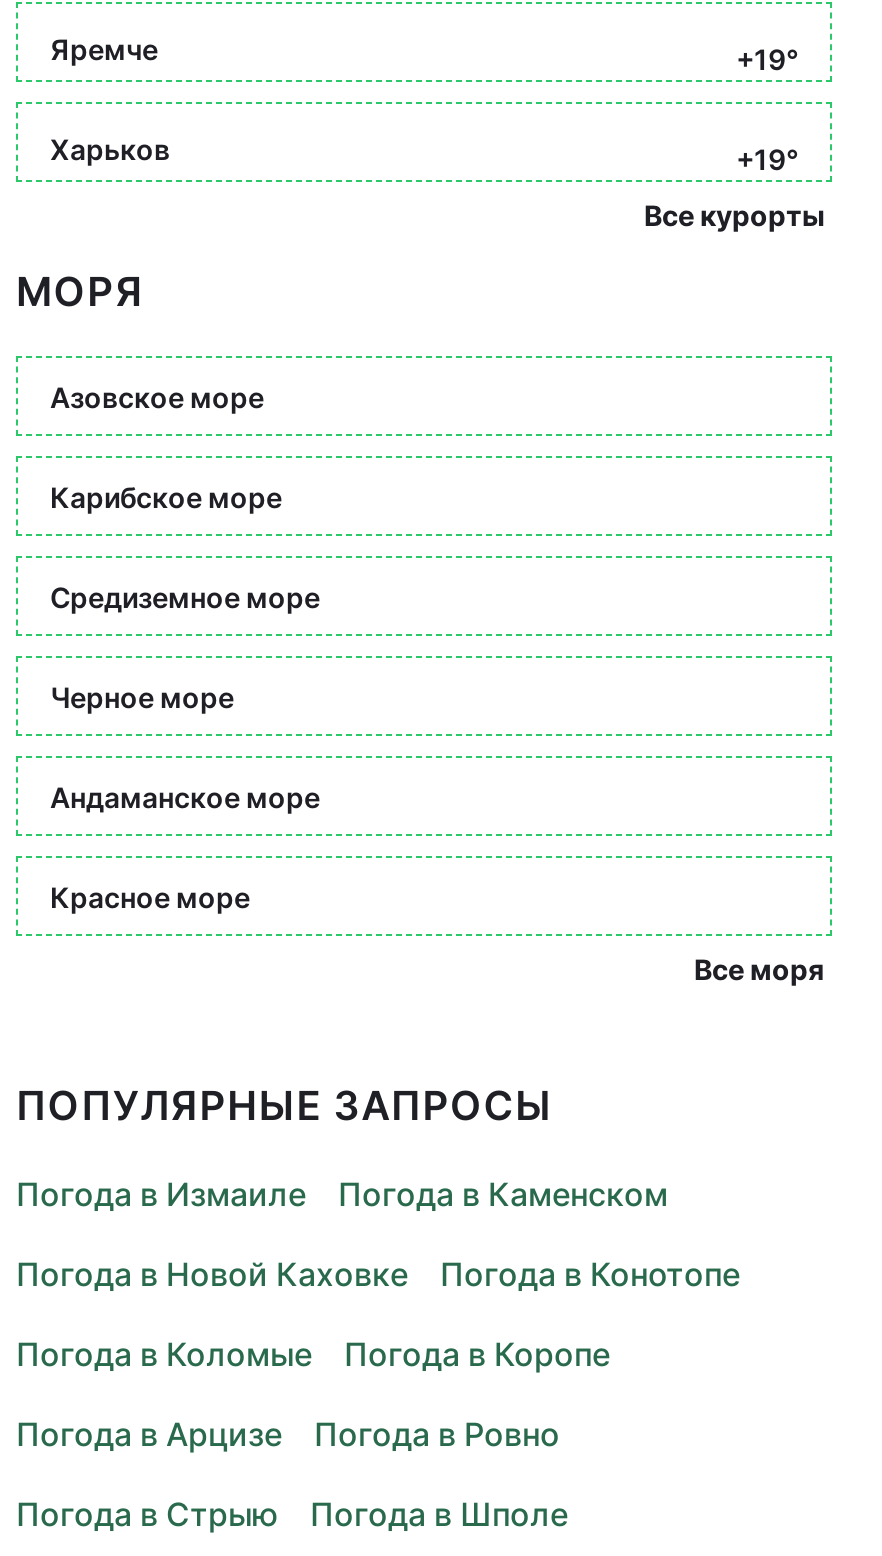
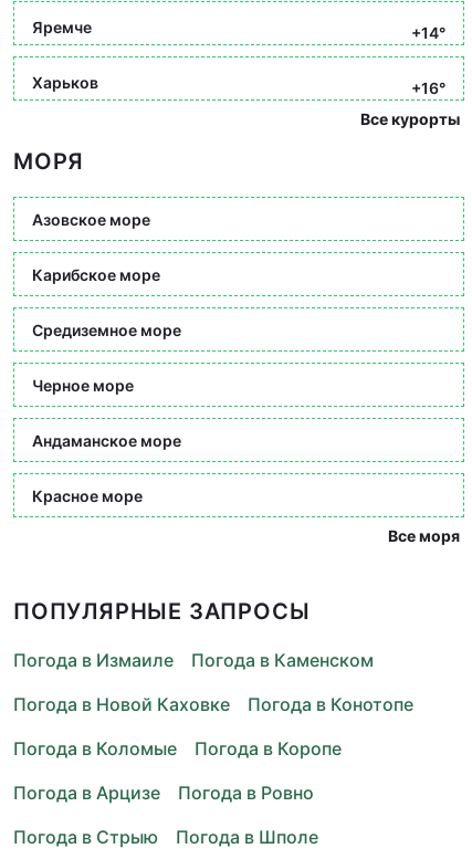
- +19°
+ +14°

- +19°
+ +16°
